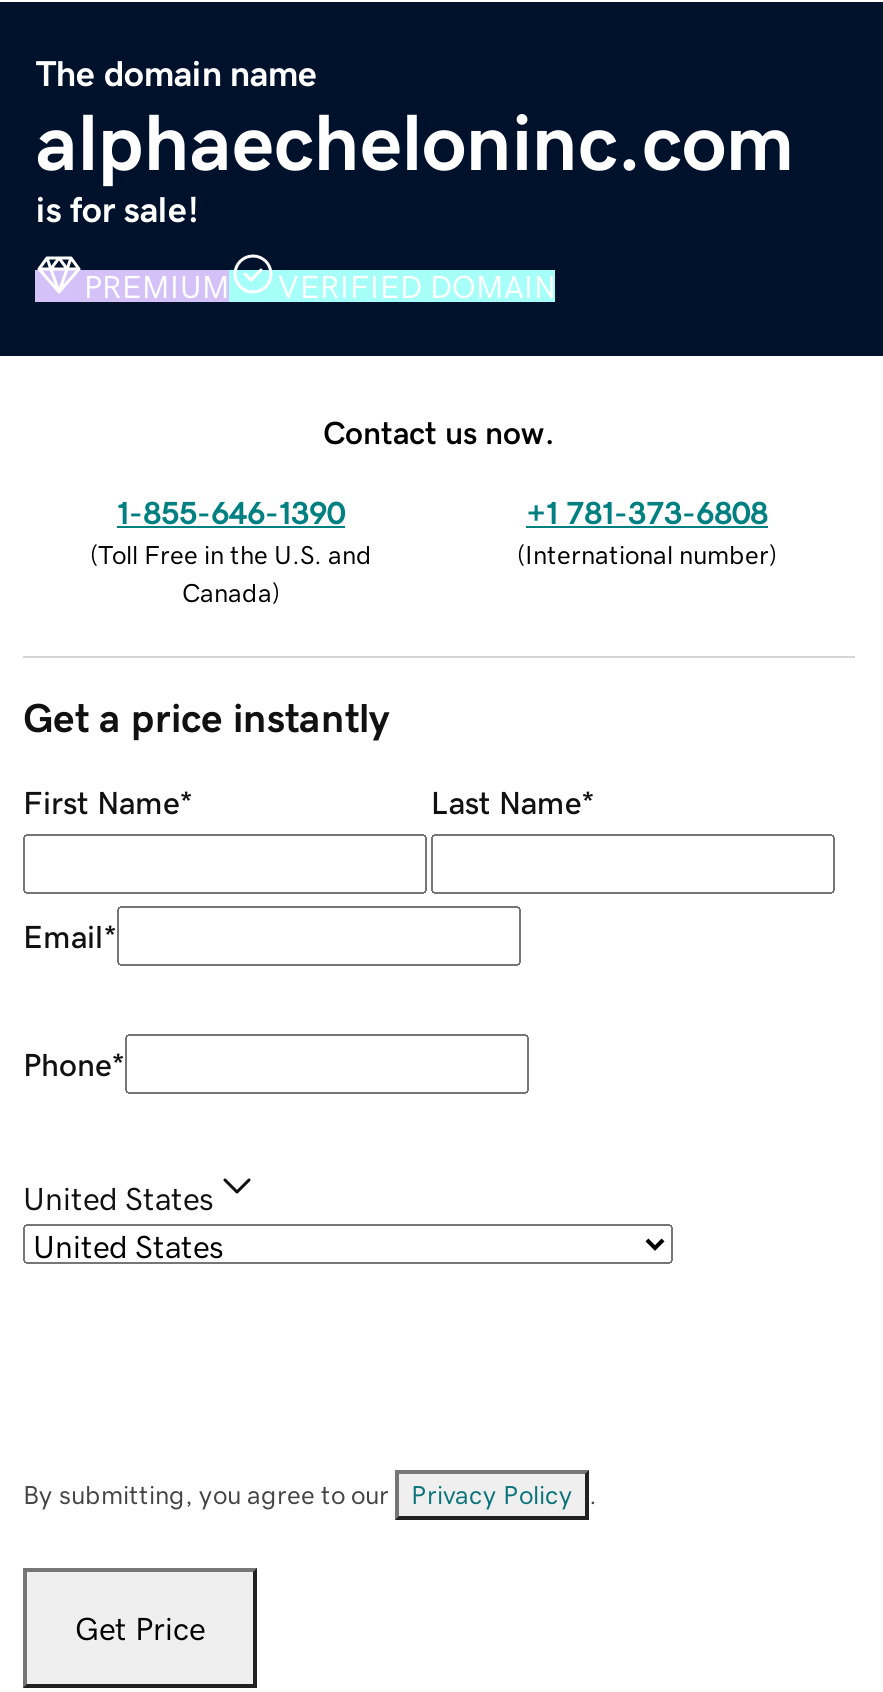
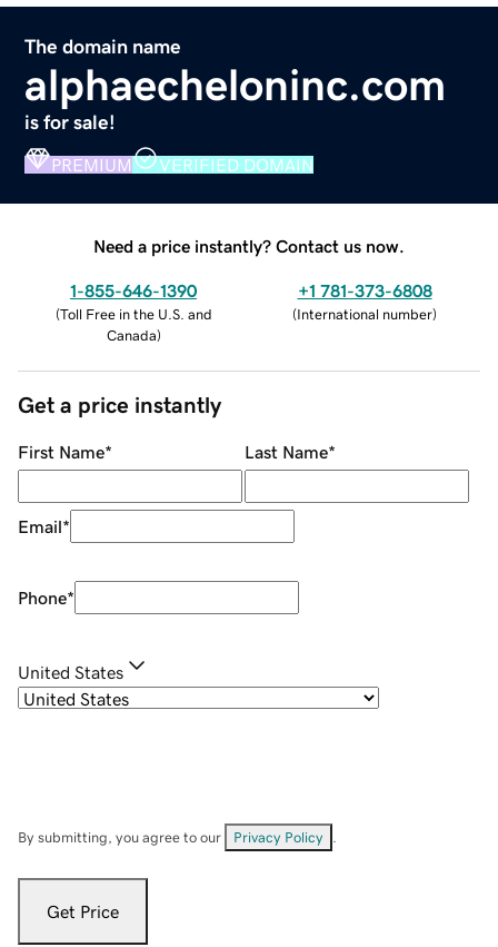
- Contact us now.
+ Need a price instantly? Contact us now.
